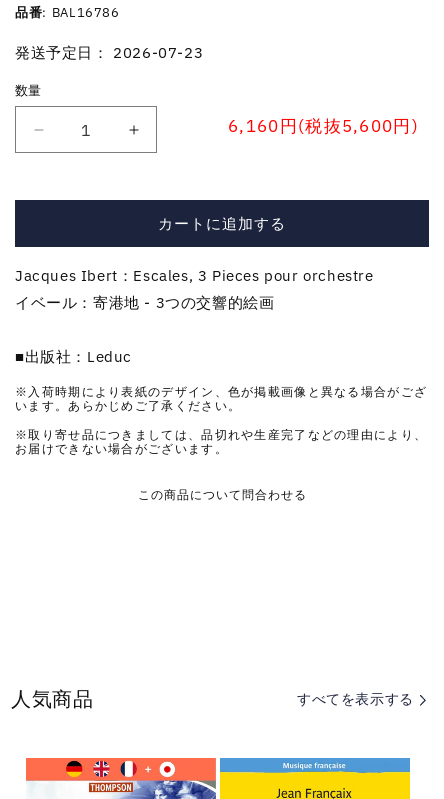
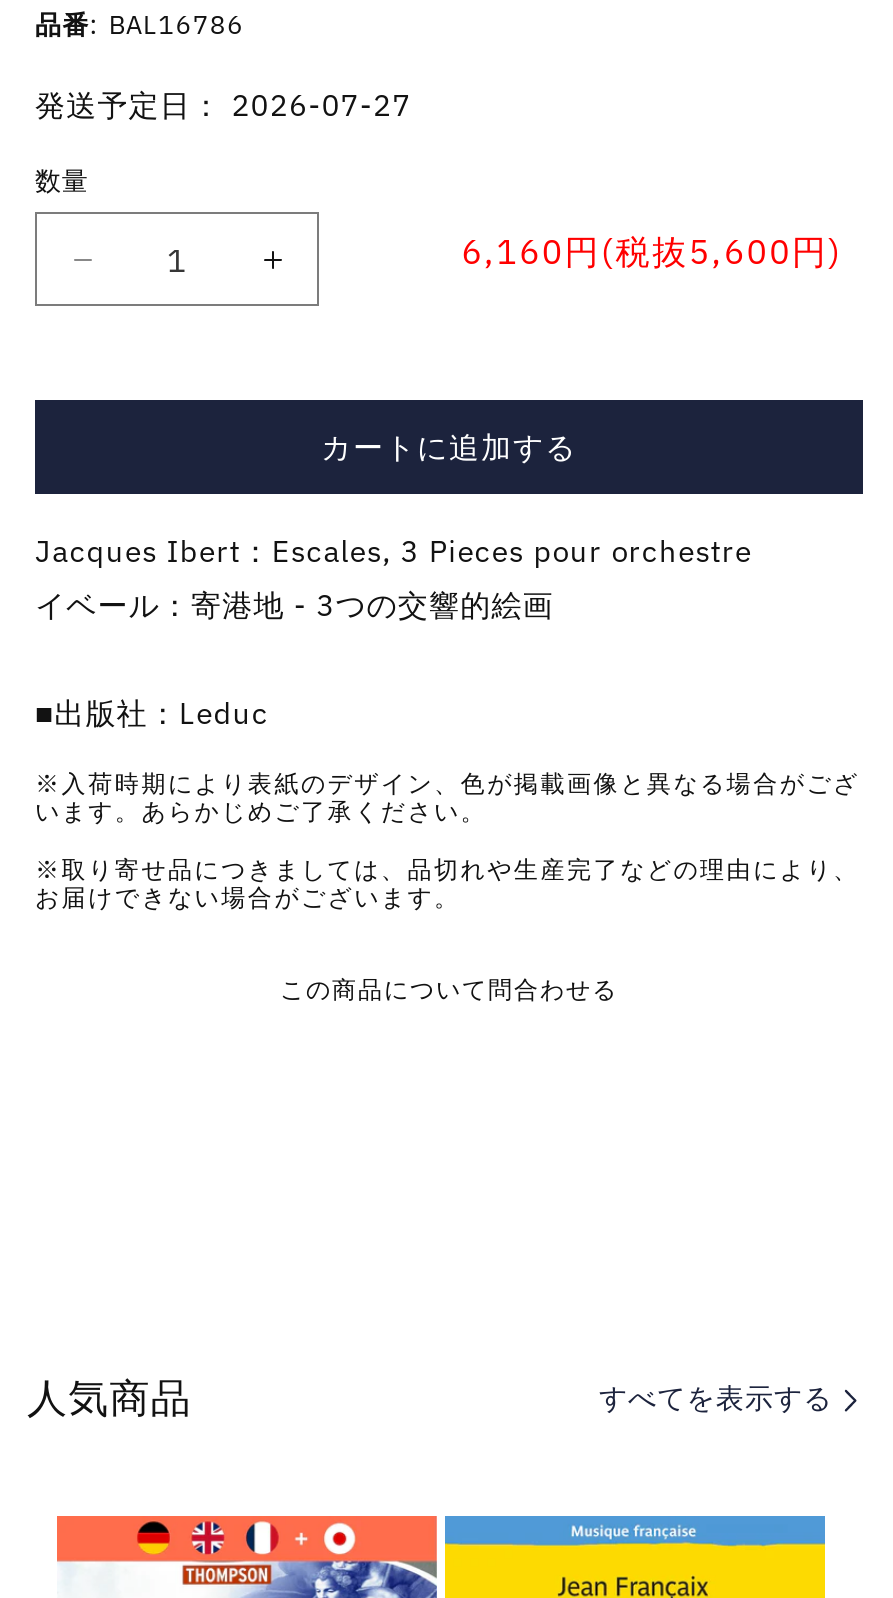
- 発送予定日： 2026-07-23
+ 発送予定日： 2026-07-27
